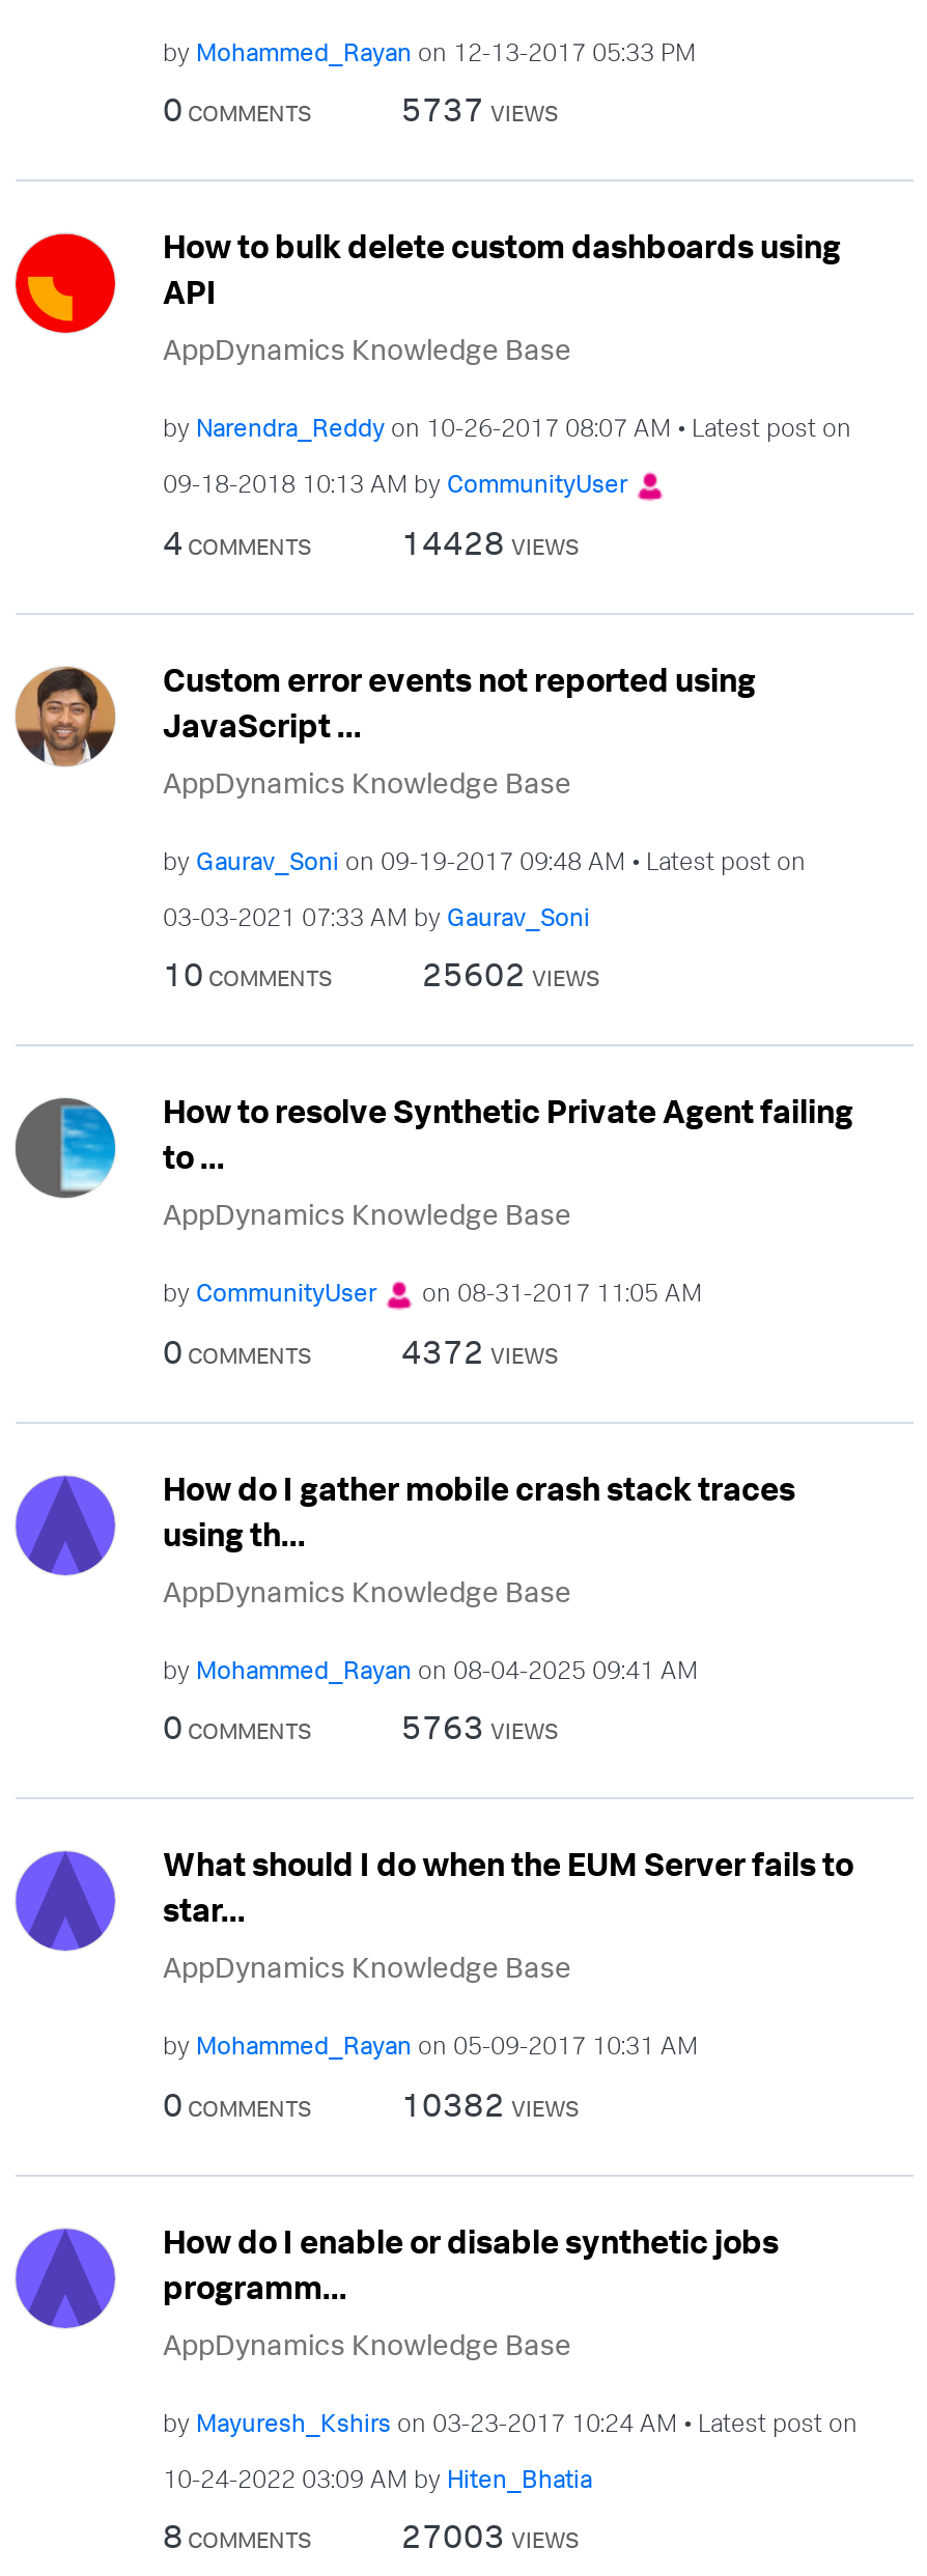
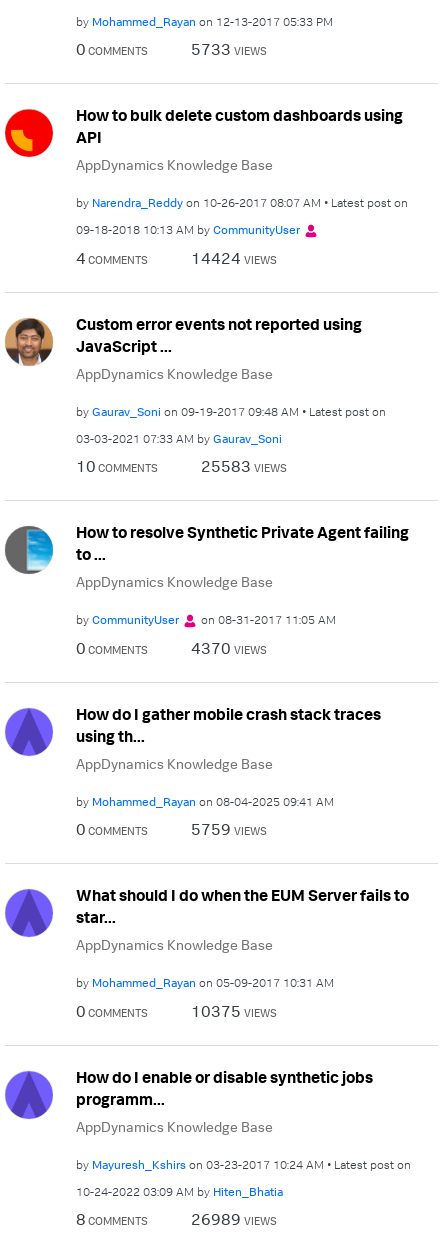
- 5737 VIEWS
+ 5733 VIEWS

- 14428 VIEWS
+ 14424 VIEWS

- 25602 VIEWS
+ 25583 VIEWS

- 4372 VIEWS
+ 4370 VIEWS

- 5763 VIEWS
+ 5759 VIEWS

- 10382 VIEWS
+ 10375 VIEWS

- 27003 VIEWS
+ 26989 VIEWS
